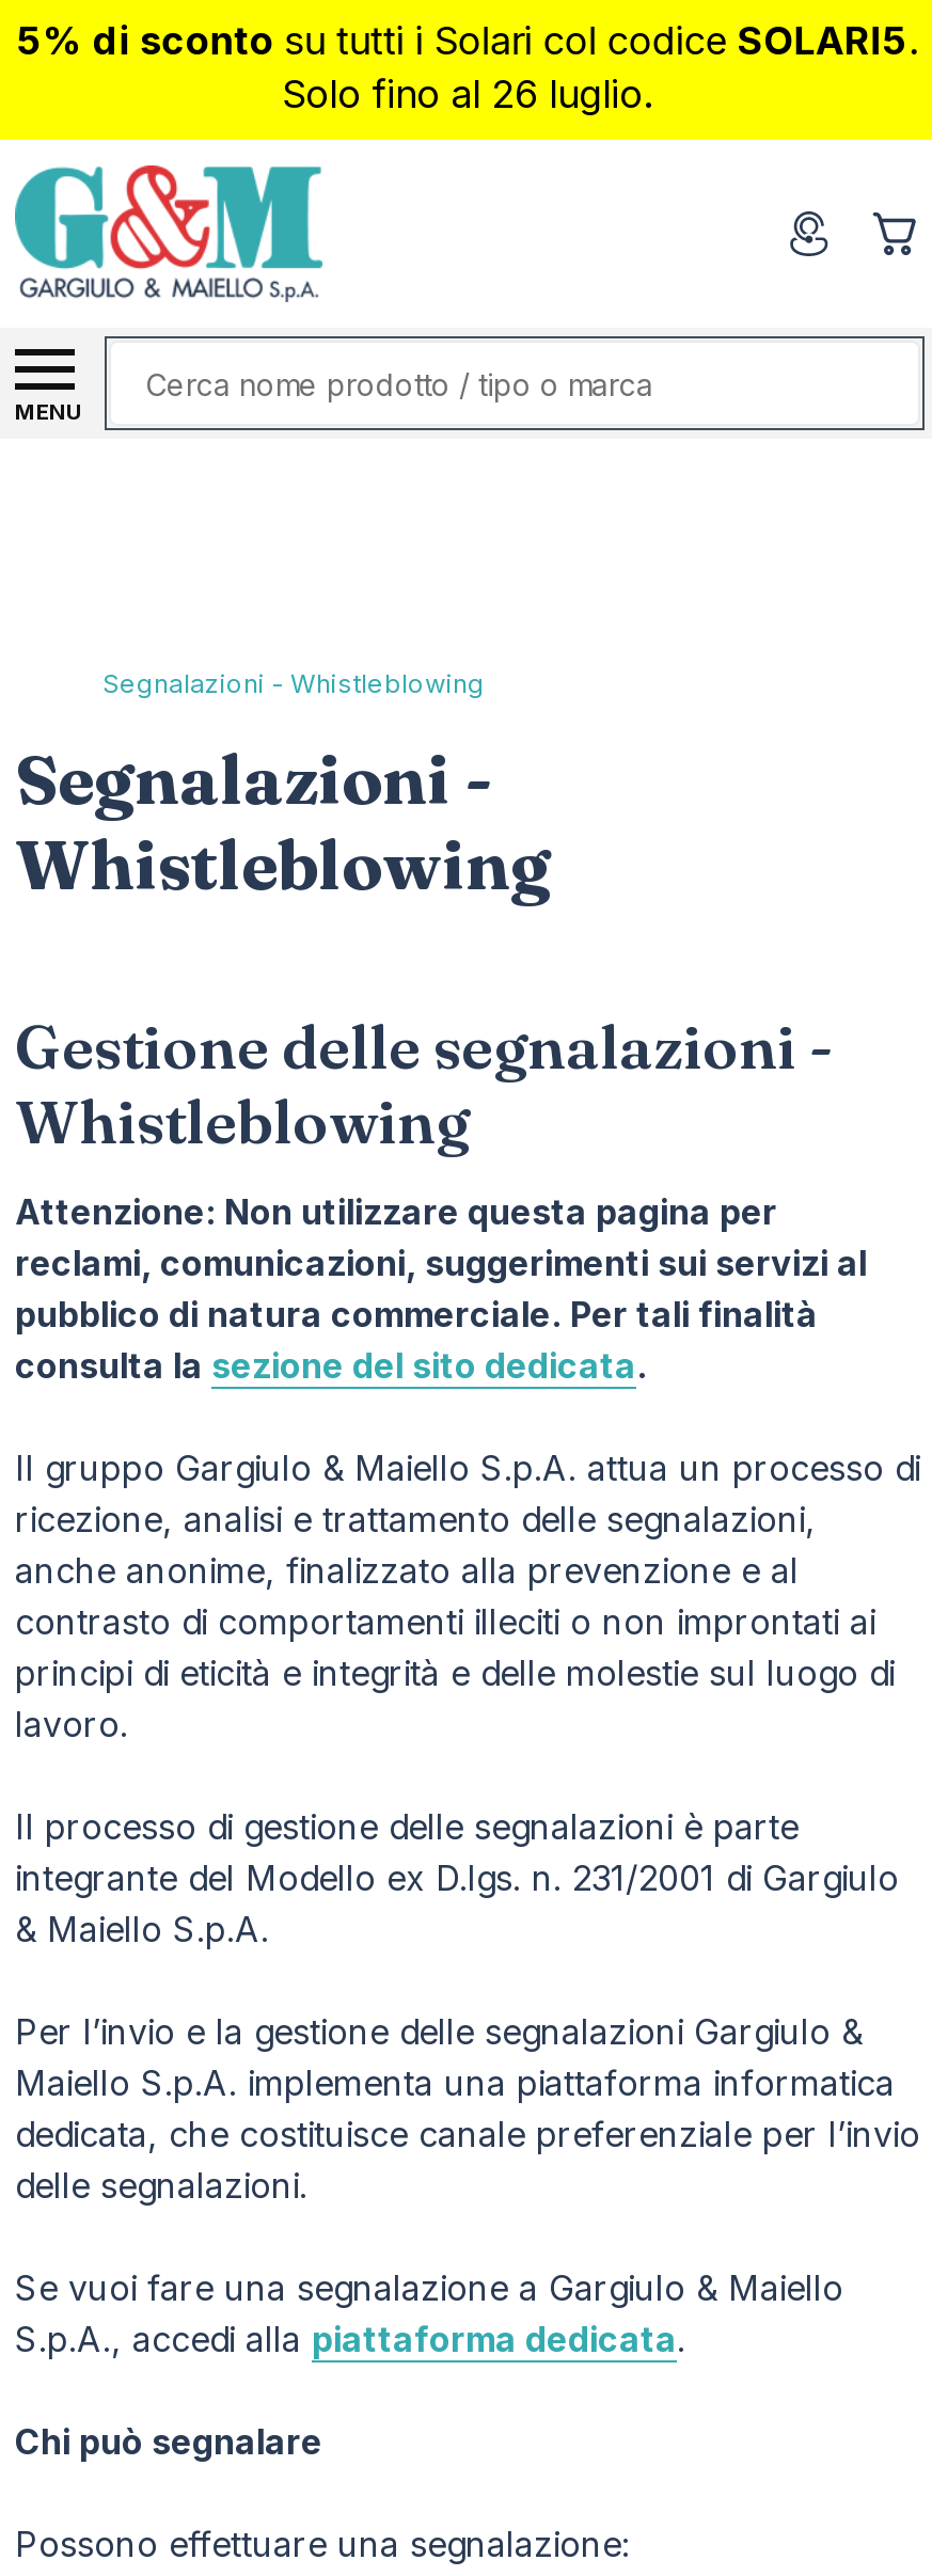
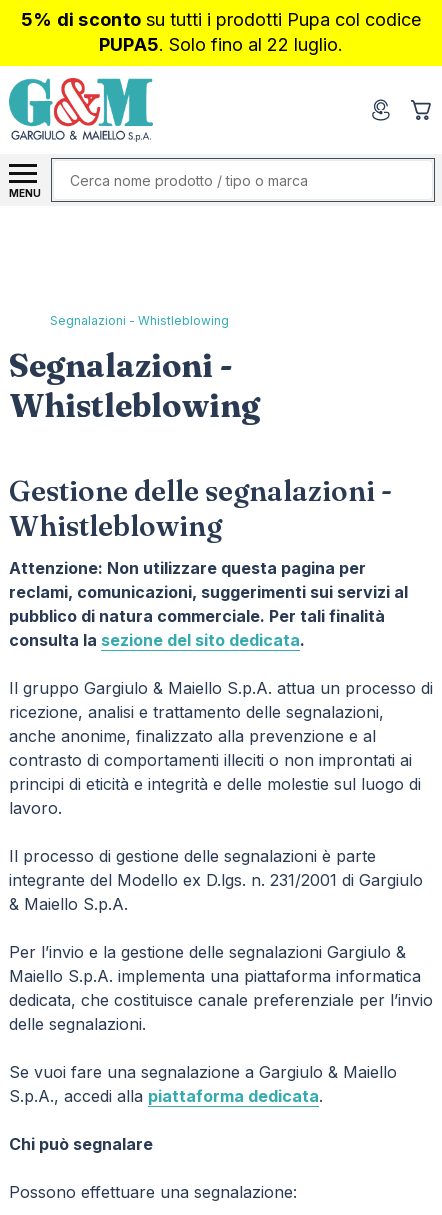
- 5% di sconto su tutti i Solari col codice SOLARI5.
- Solo fino al 26 luglio.
+ 5% di sconto su tutti i prodotti Pupa col codice
+ PUPA5. Solo fino al 22 luglio.
